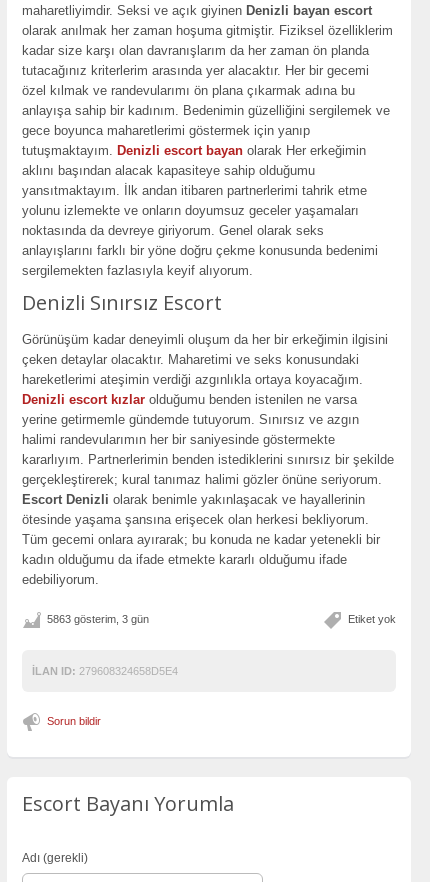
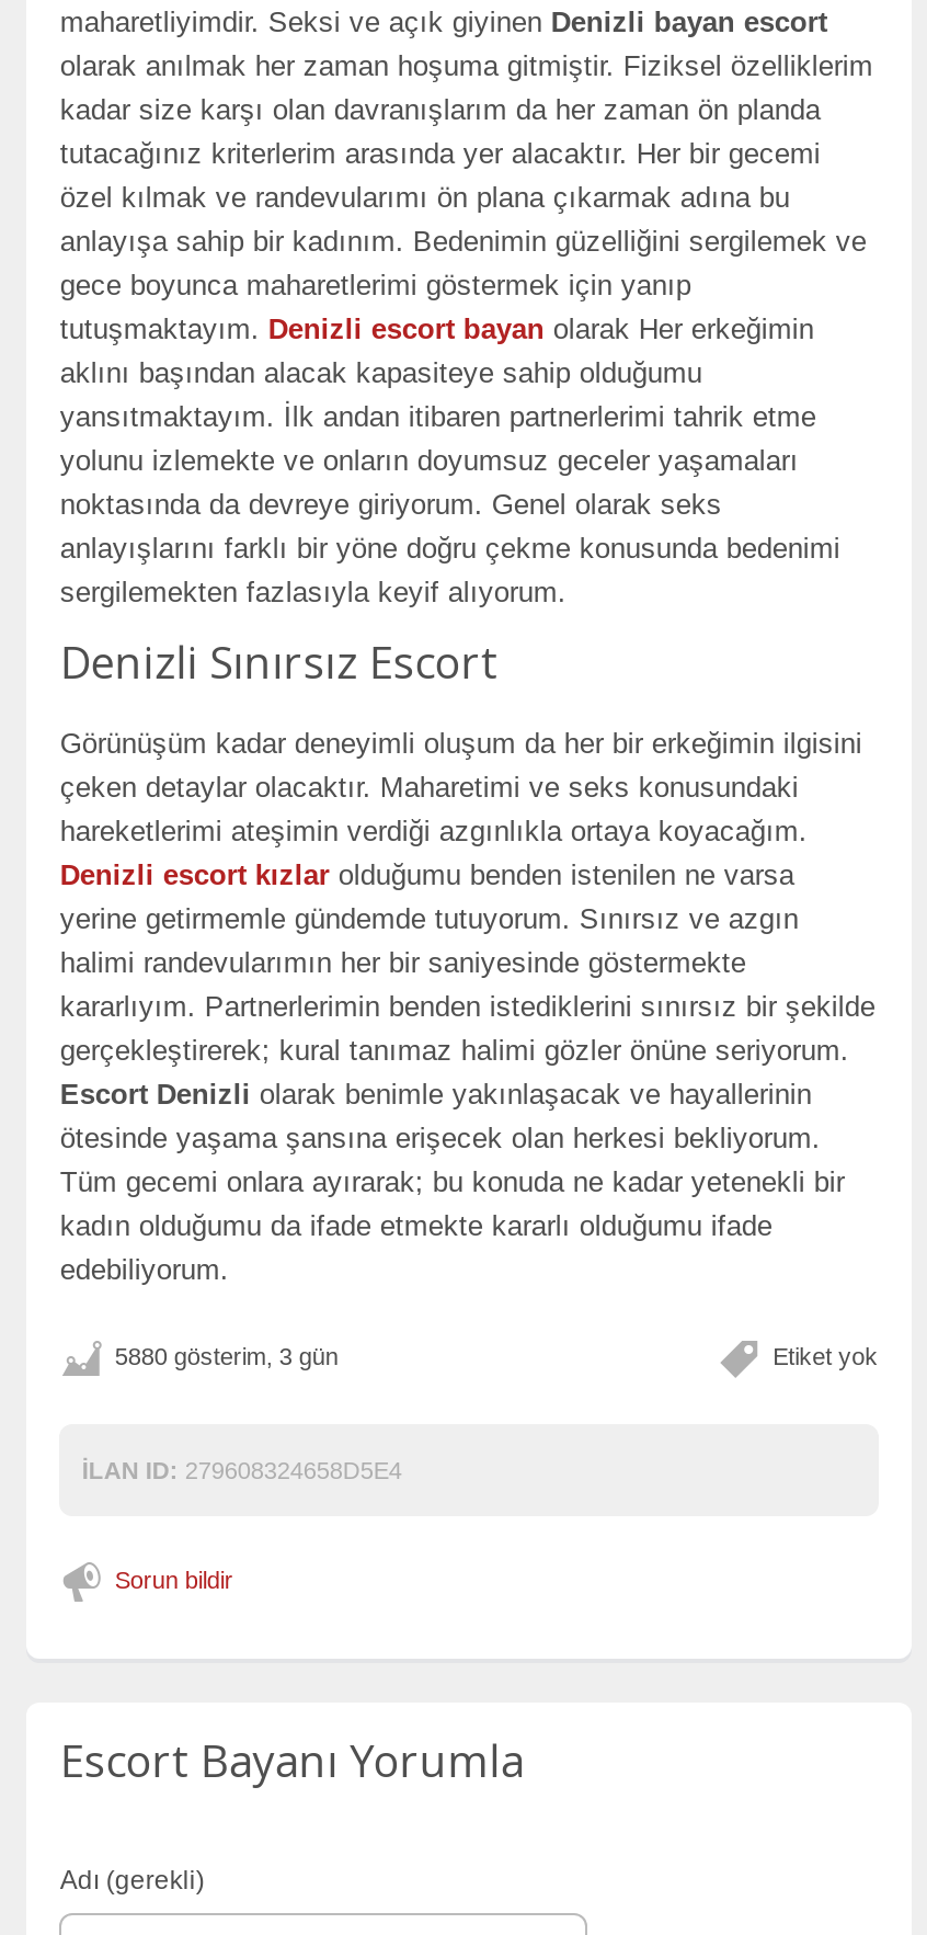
- 5863 gösterim, 3 gün
+ 5880 gösterim, 3 gün
